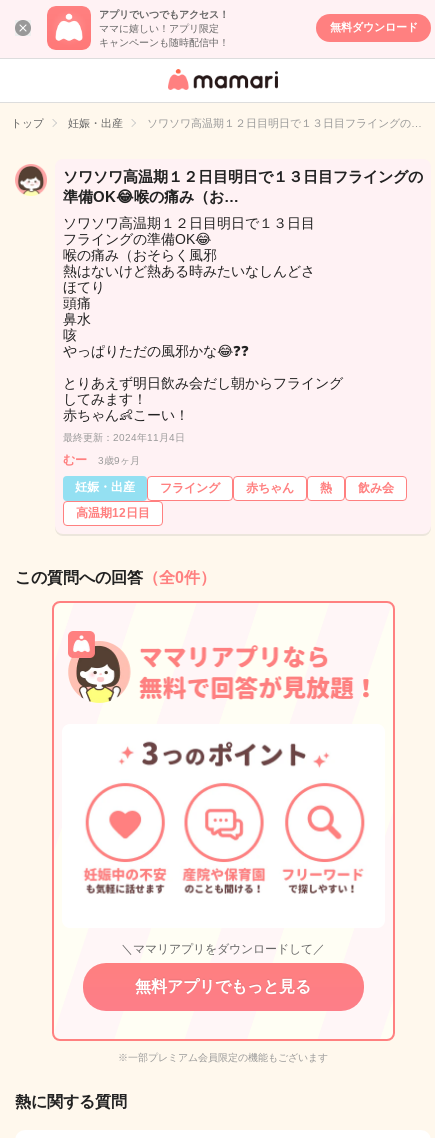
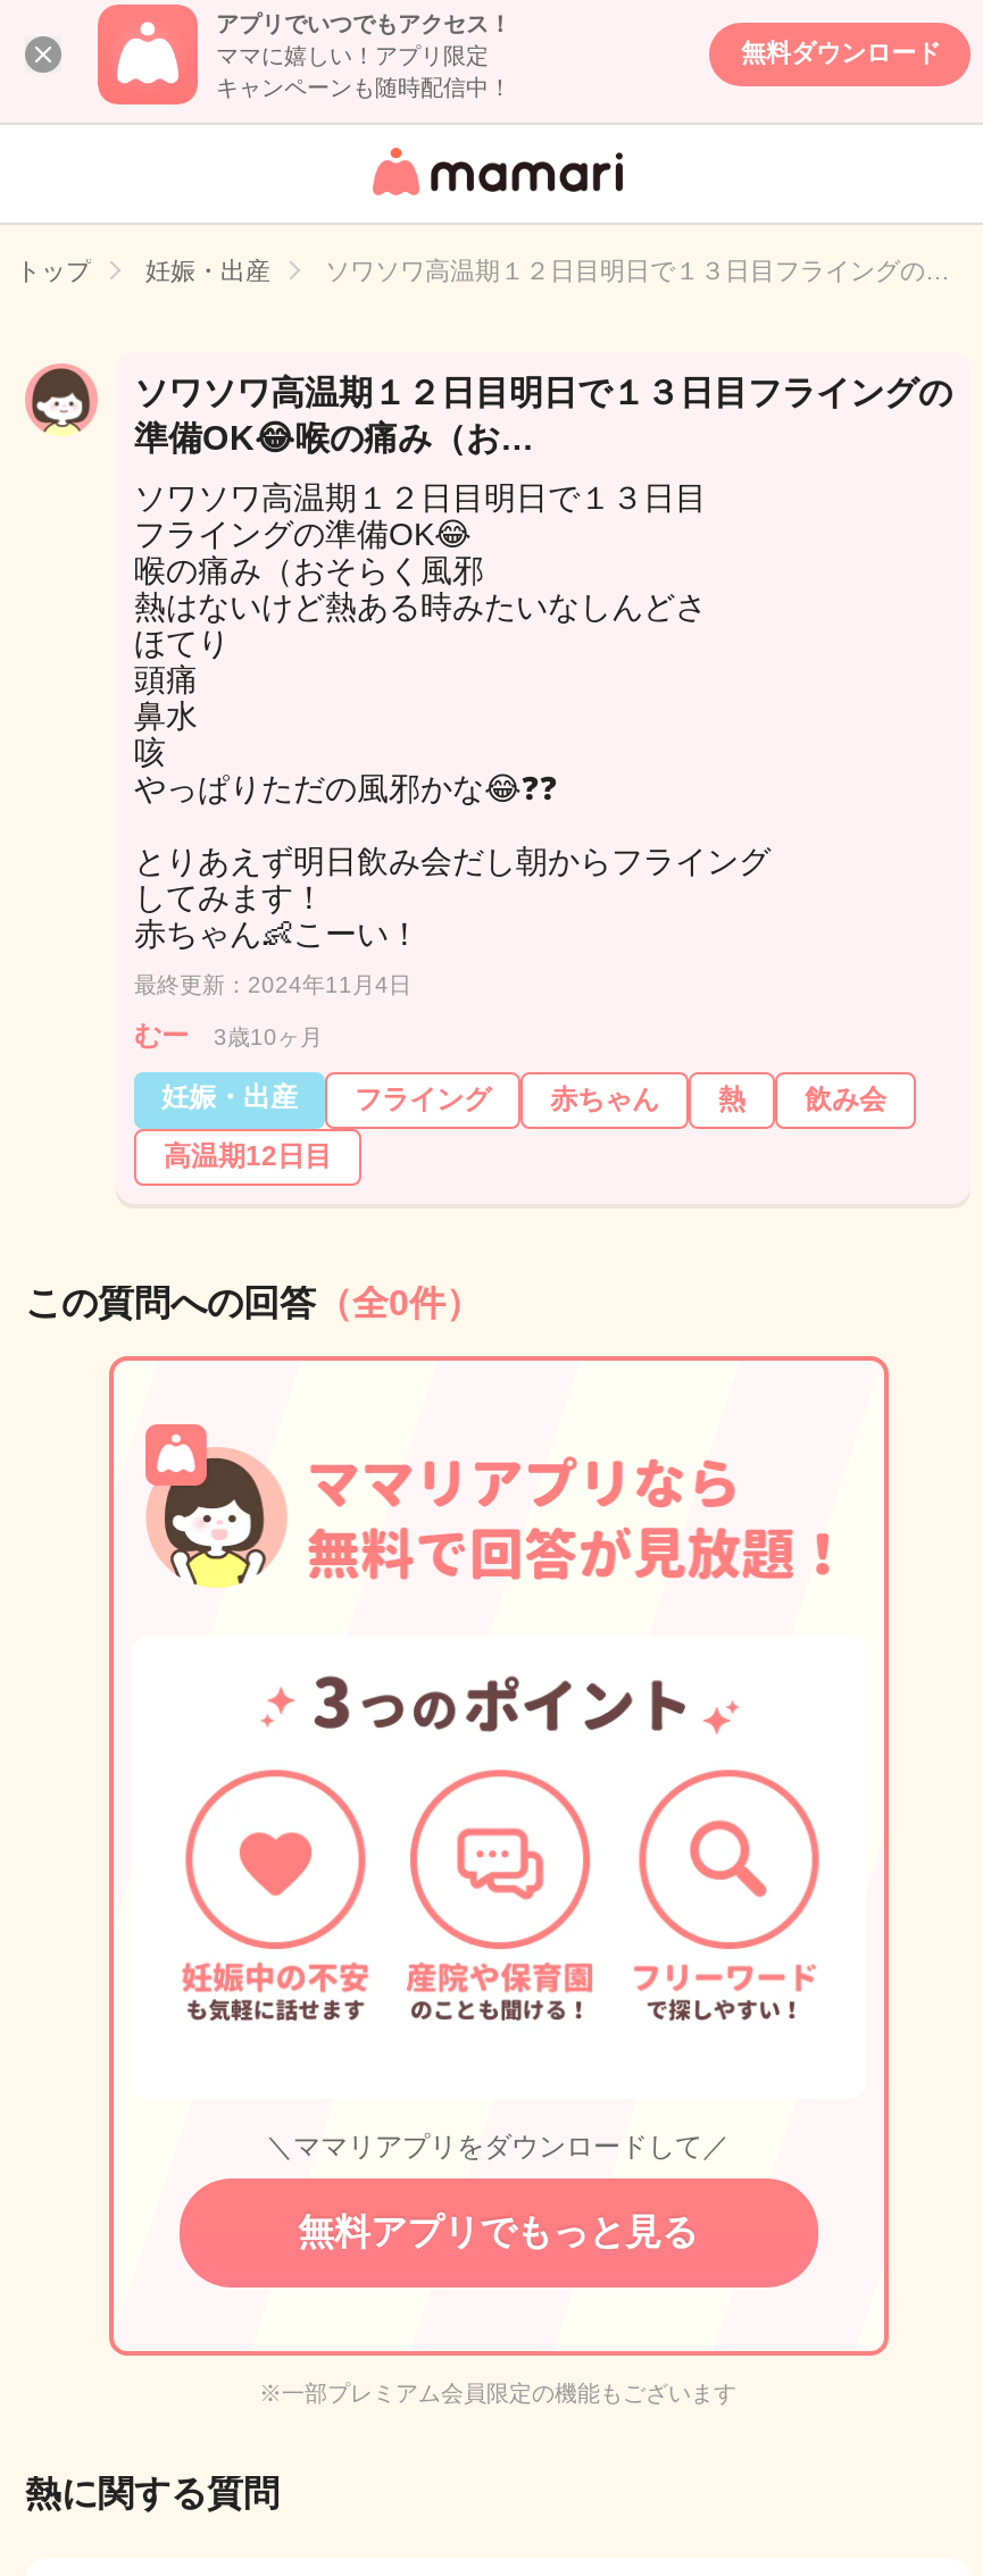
- むー 3歳9ヶ月
+ むー 3歳10ヶ月
